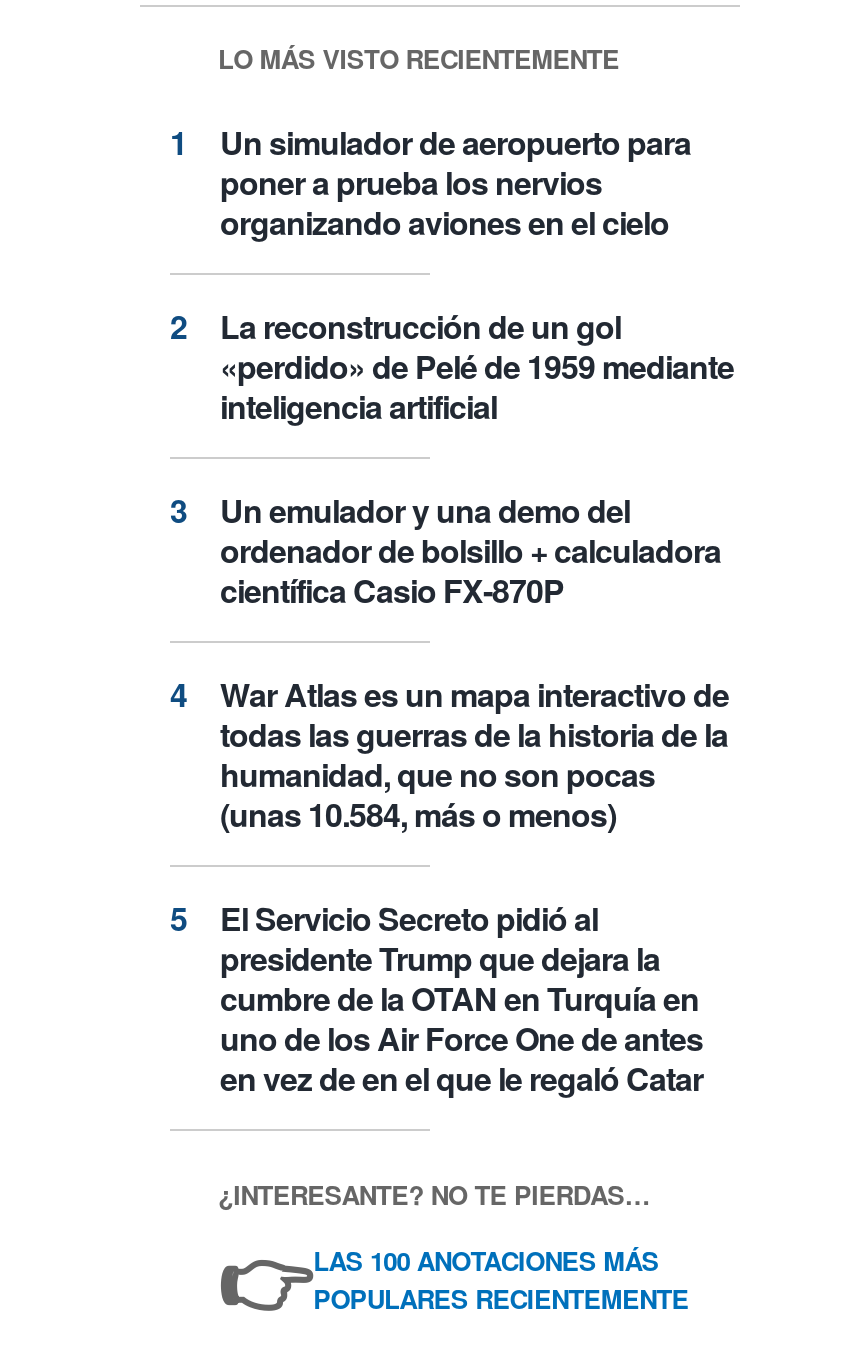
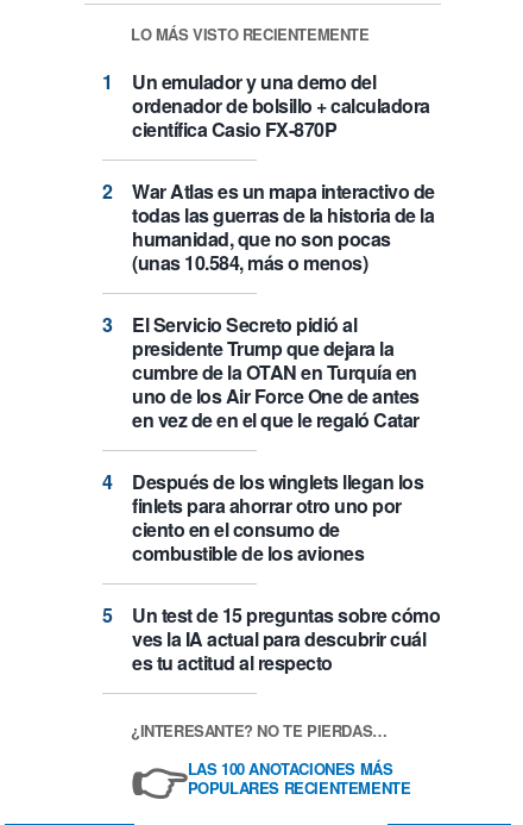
- Un simulador de aeropuerto para
- poner a prueba los nervios
- organizando aviones en el cielo
- La reconstrucción de un gol
- «perdido» de Pelé de 1959 mediante
- inteligencia artificial

moved up: Un emulador y una demo del | ordenador de bolsillo + calculadora | científica Casio FX-870P | ... | uno de los Air Force One de antes | en vez de en el que le regaló Catar

+ Después de los winglets llegan los
+ finlets para ahorrar otro uno por
+ ciento en el consumo de
+ combustible de los aviones
+ Un test de 15 preguntas sobre cómo
+ ves la IA actual para descubrir cuál
+ es tu actitud al respecto
